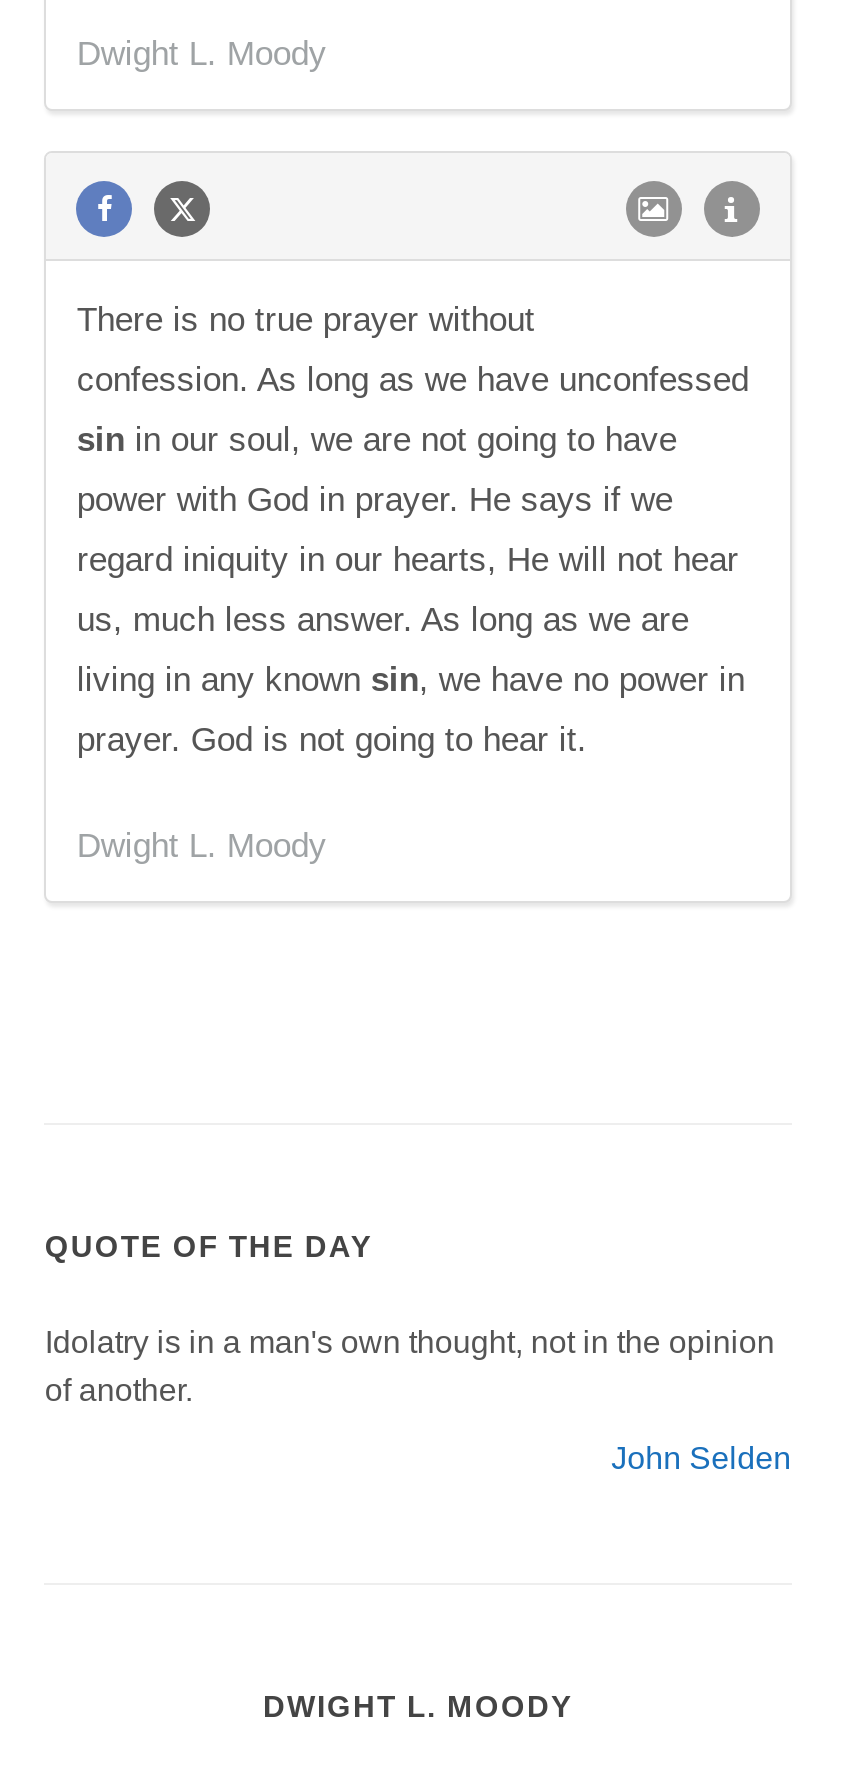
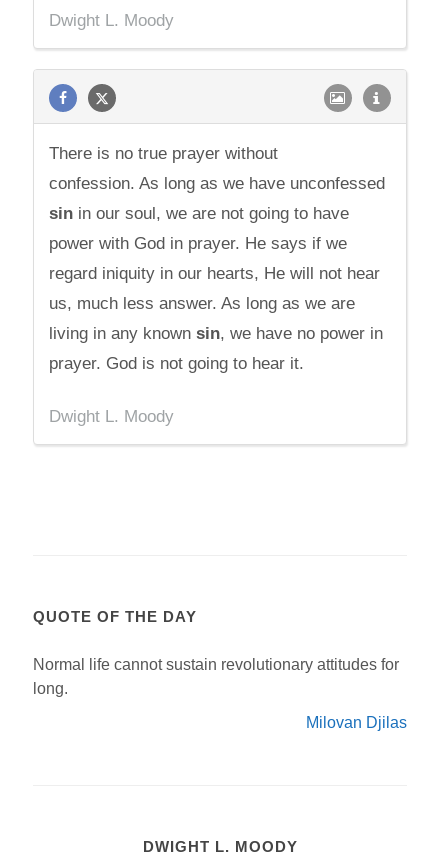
- Idolatry is in a man's own thought, not in the opinion
- of another.
+ Normal life cannot sustain revolutionary attitudes for
+ long.

- John Selden
+ Milovan Djilas
